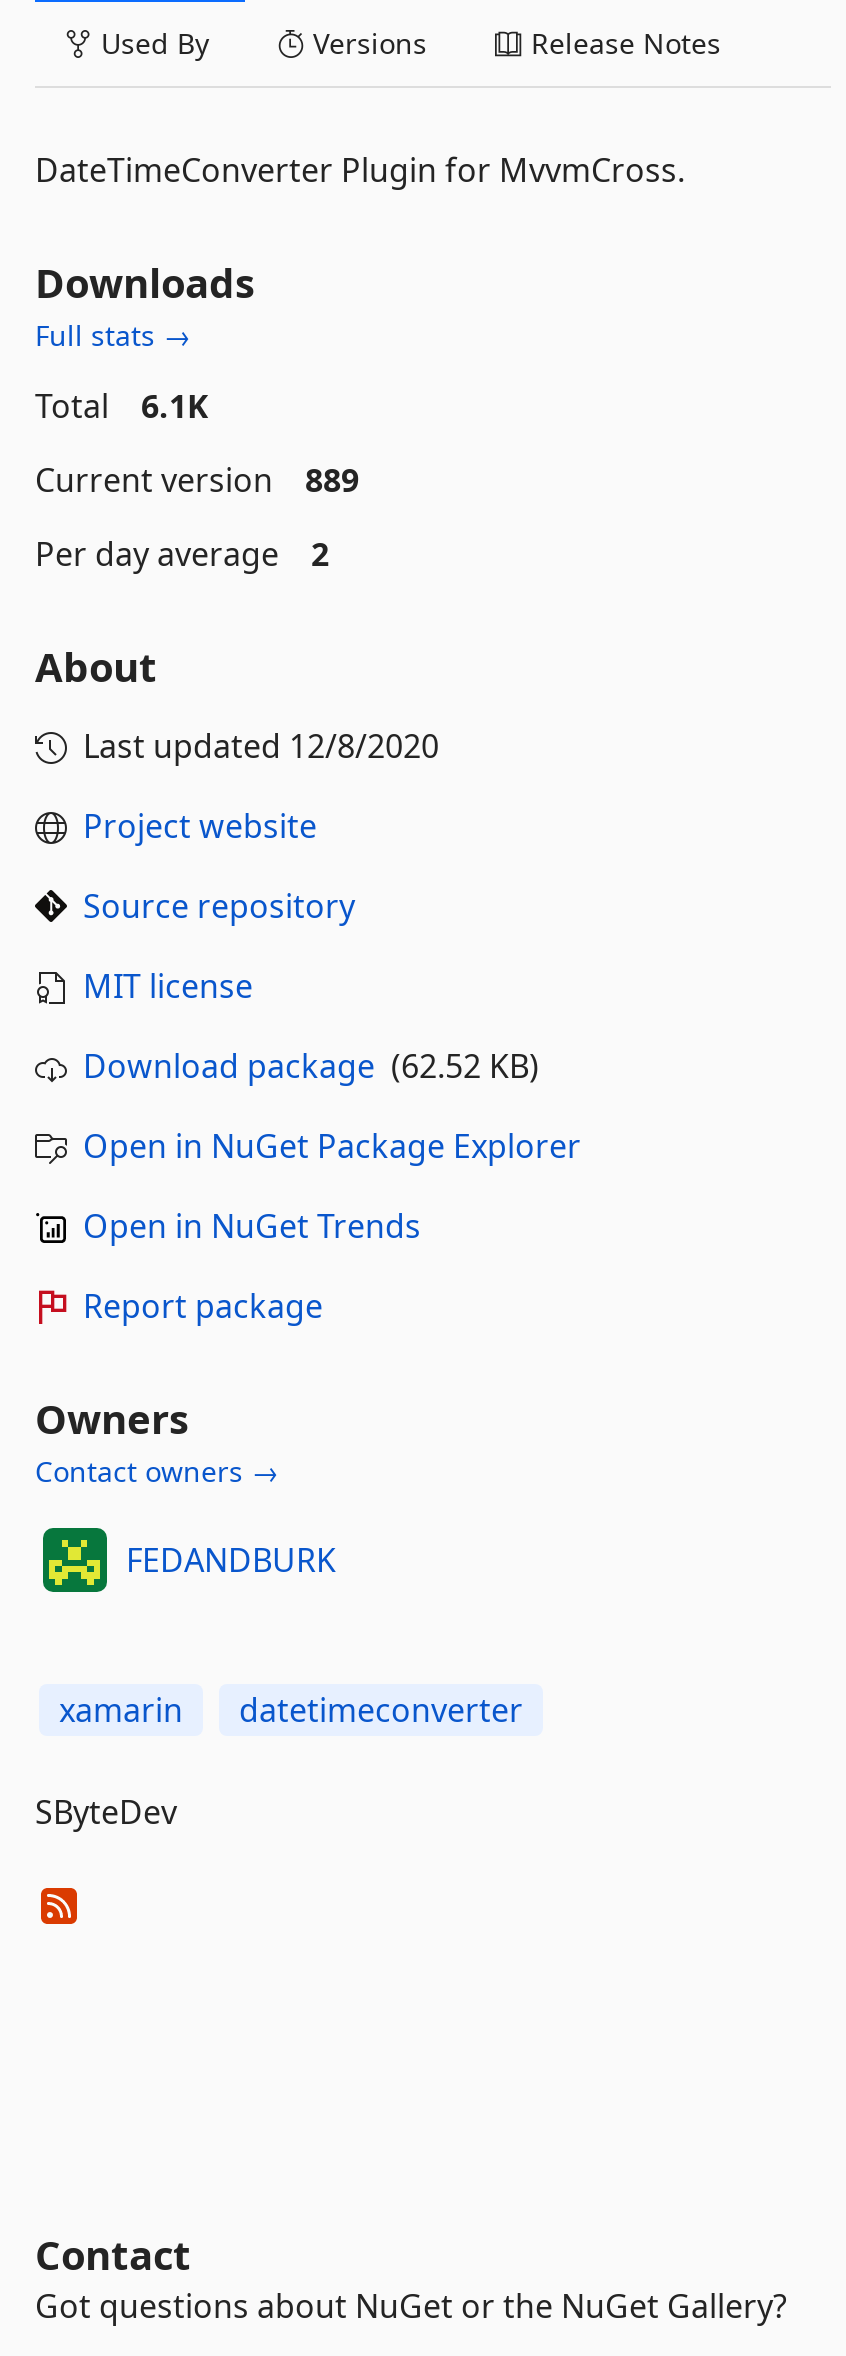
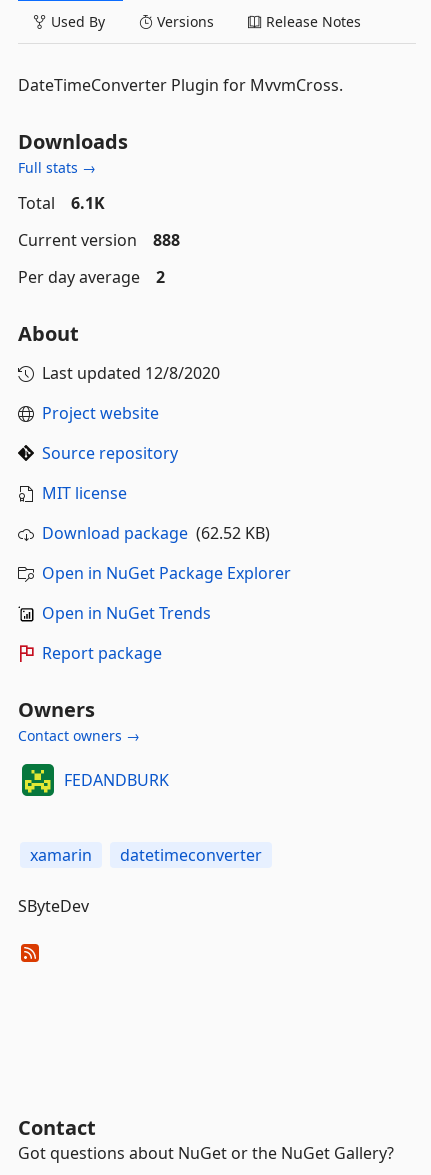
- Current version 889
+ Current version 888
